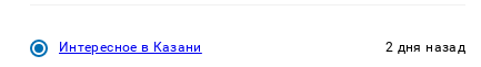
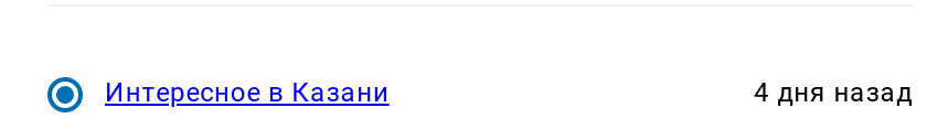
- 2 дня назад
+ 4 дня назад
